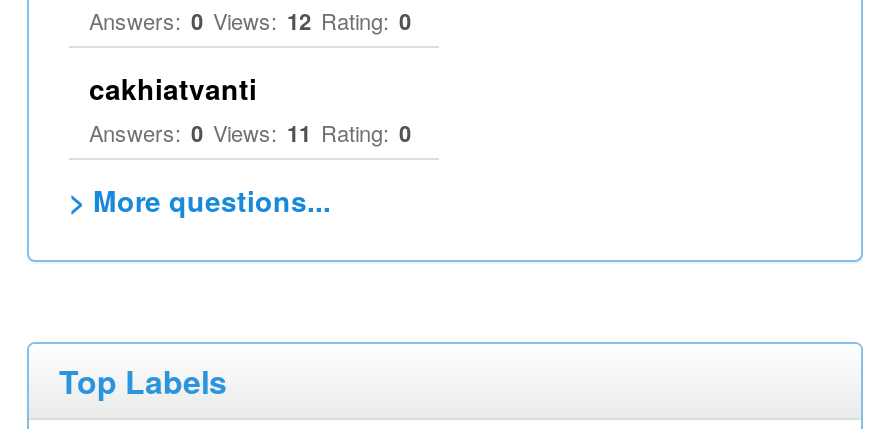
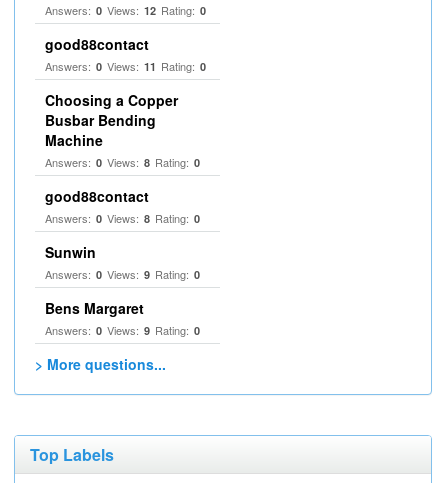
- cakhiatvanti
+ good88contact

+ Choosing a Copper
+ Busbar Bending
+ Machine
+ Answers: 0 Views: 8 Rating: 0
+ good88contact
+ Answers: 0 Views: 8 Rating: 0
+ Sunwin
+ Answers: 0 Views: 9 Rating: 0
+ Bens Margaret
+ Answers: 0 Views: 9 Rating: 0
